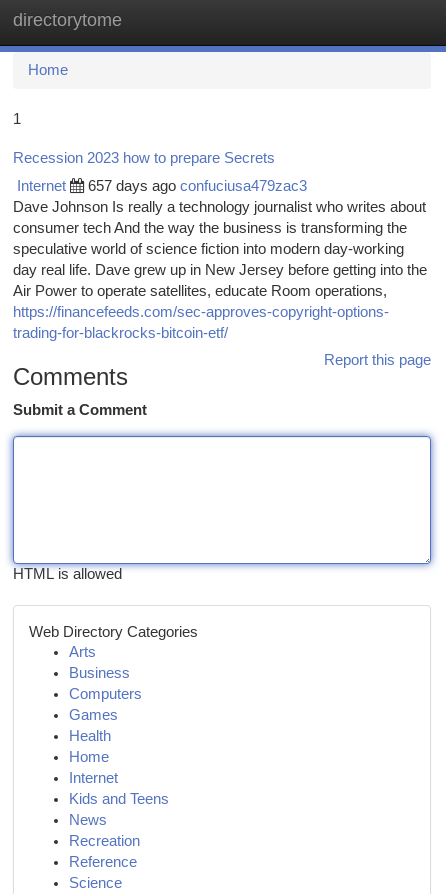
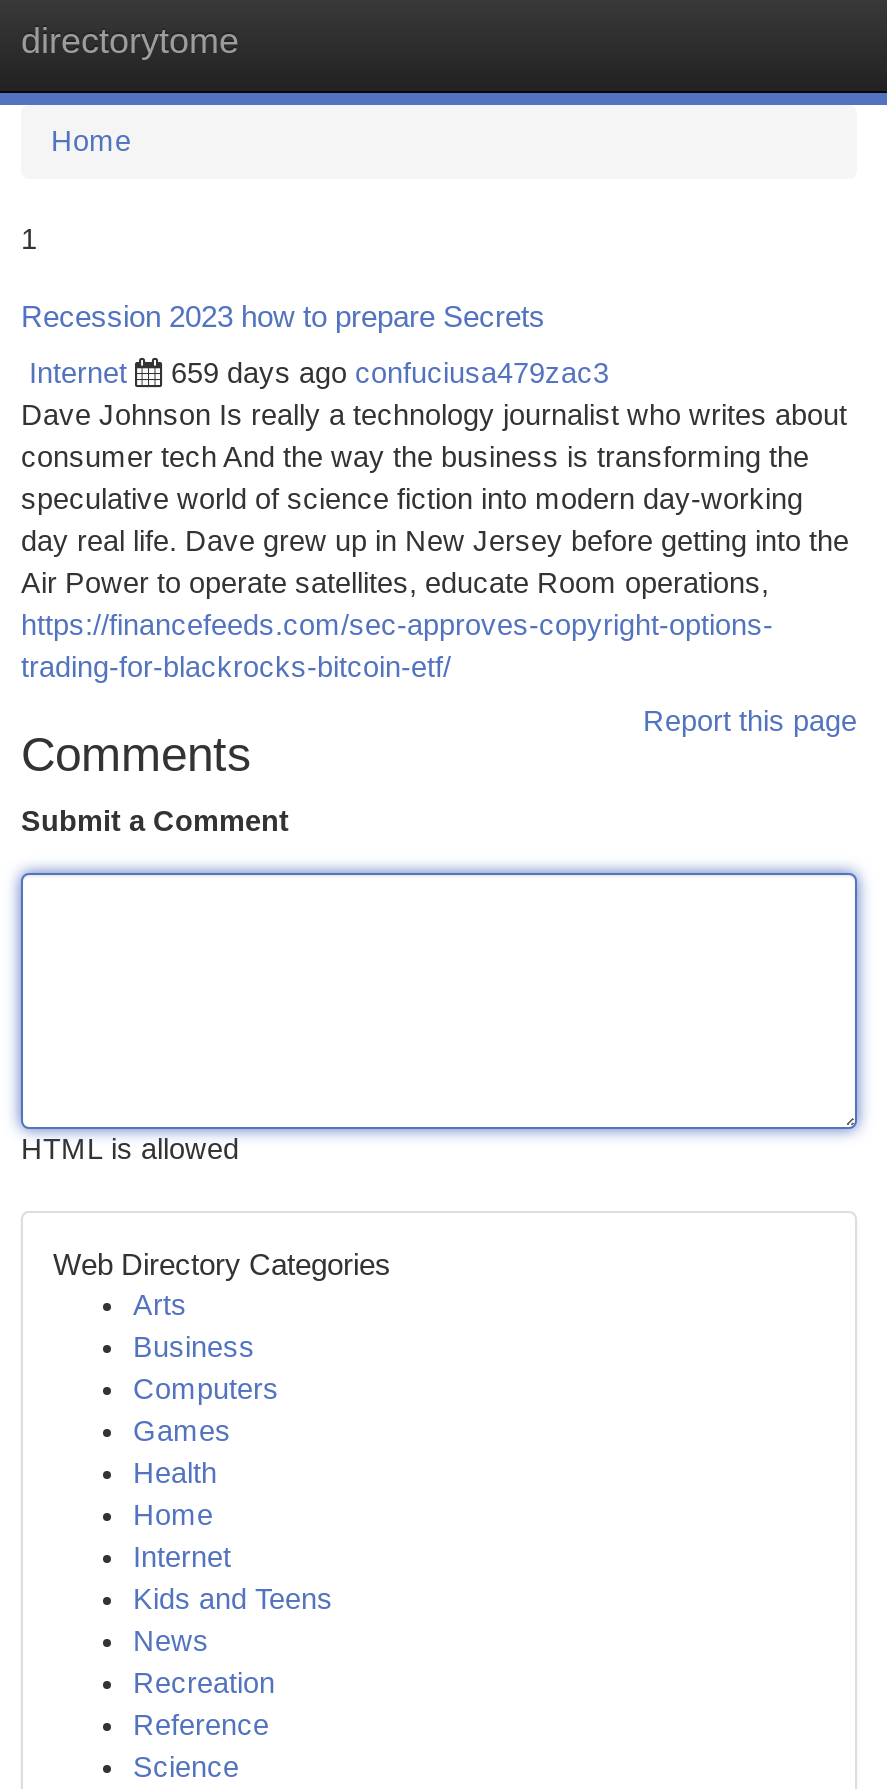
- 657 days ago confuciusa479zac3
+ 659 days ago confuciusa479zac3
